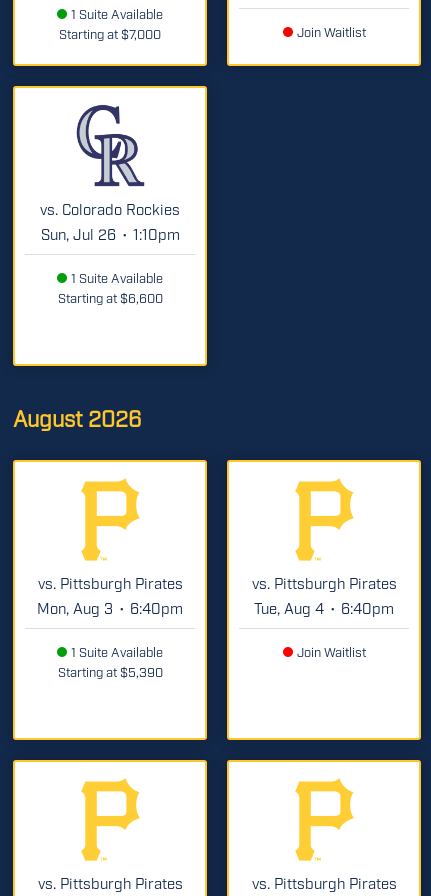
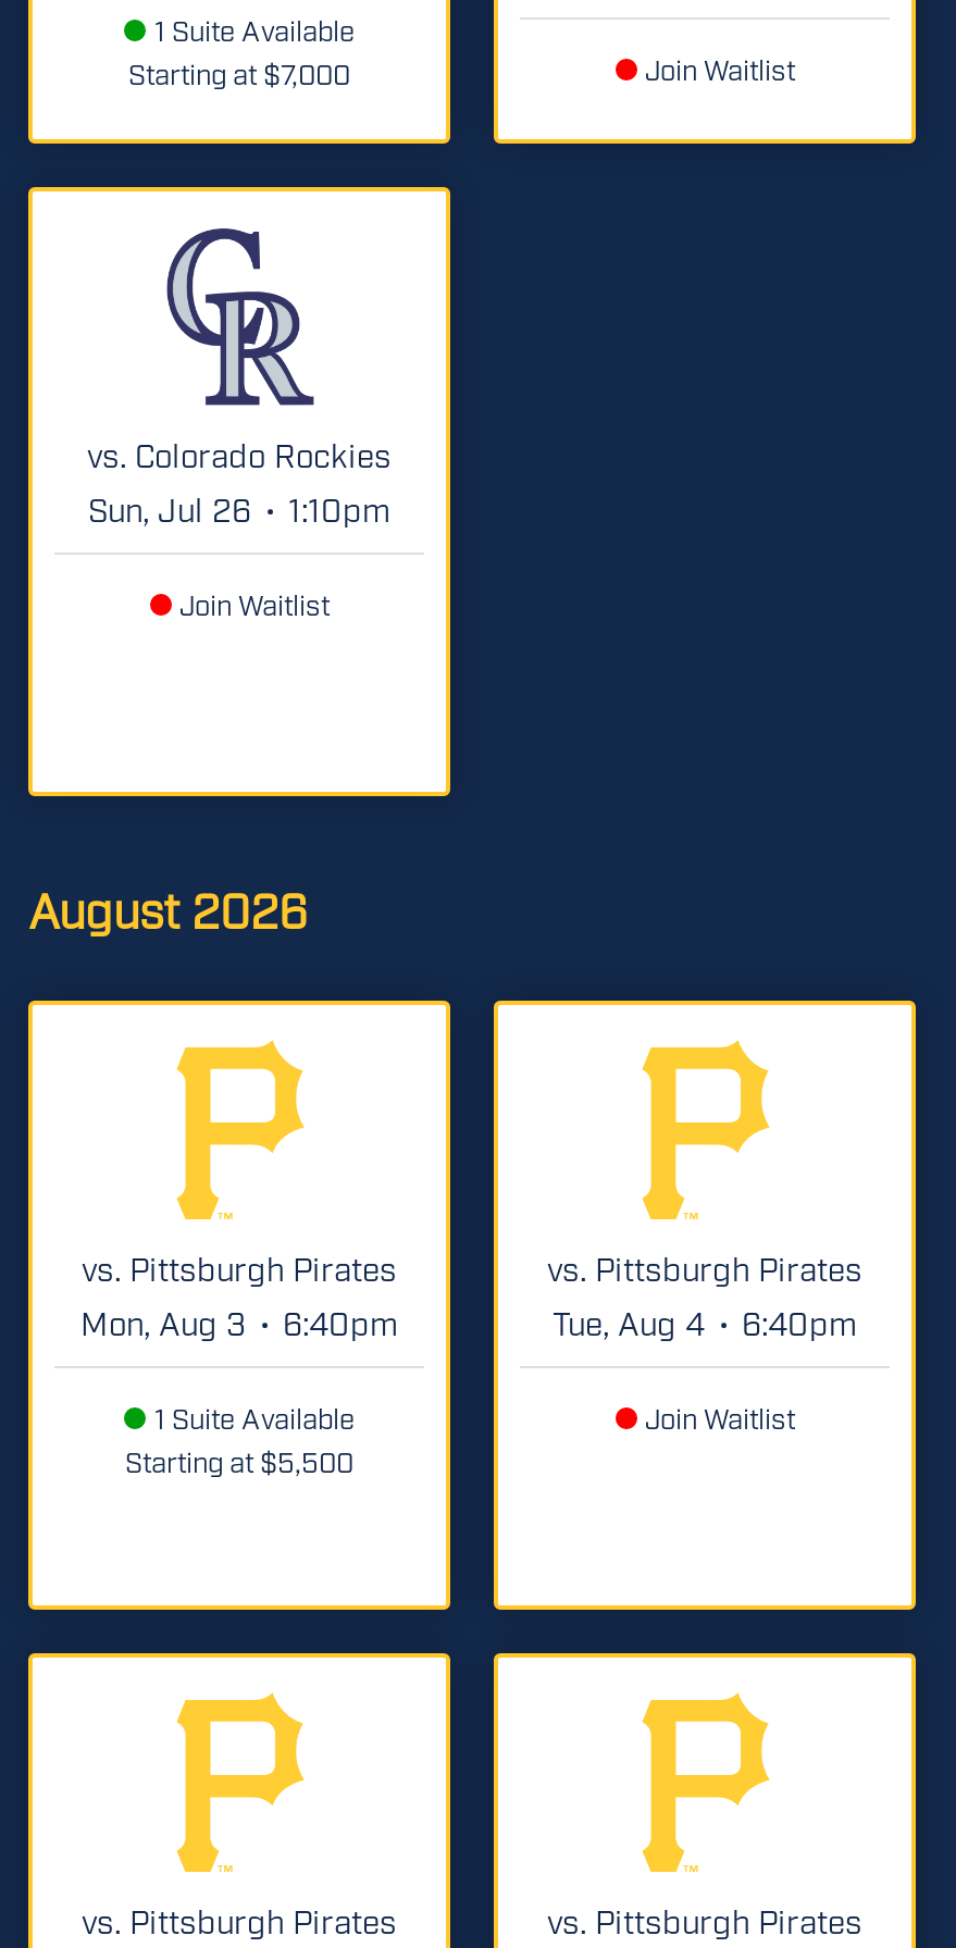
- 1 Suite Available
- Starting at $6,600
+ Join Waitlist

- Starting at $5,390
+ Starting at $5,500
